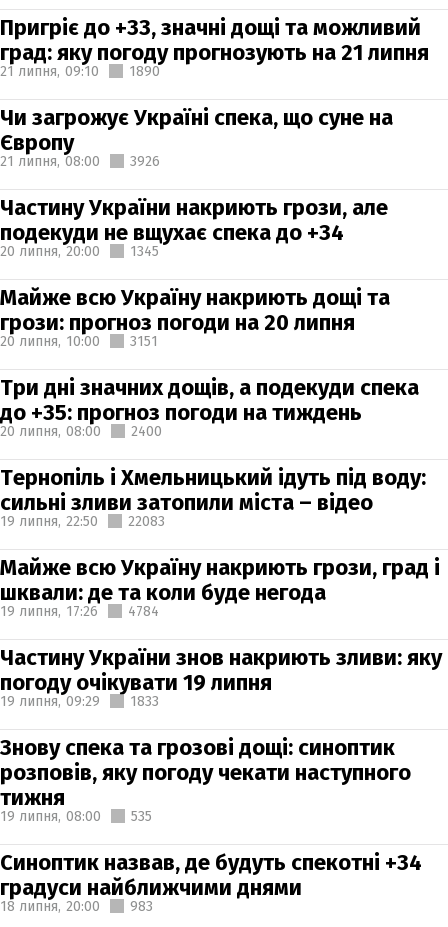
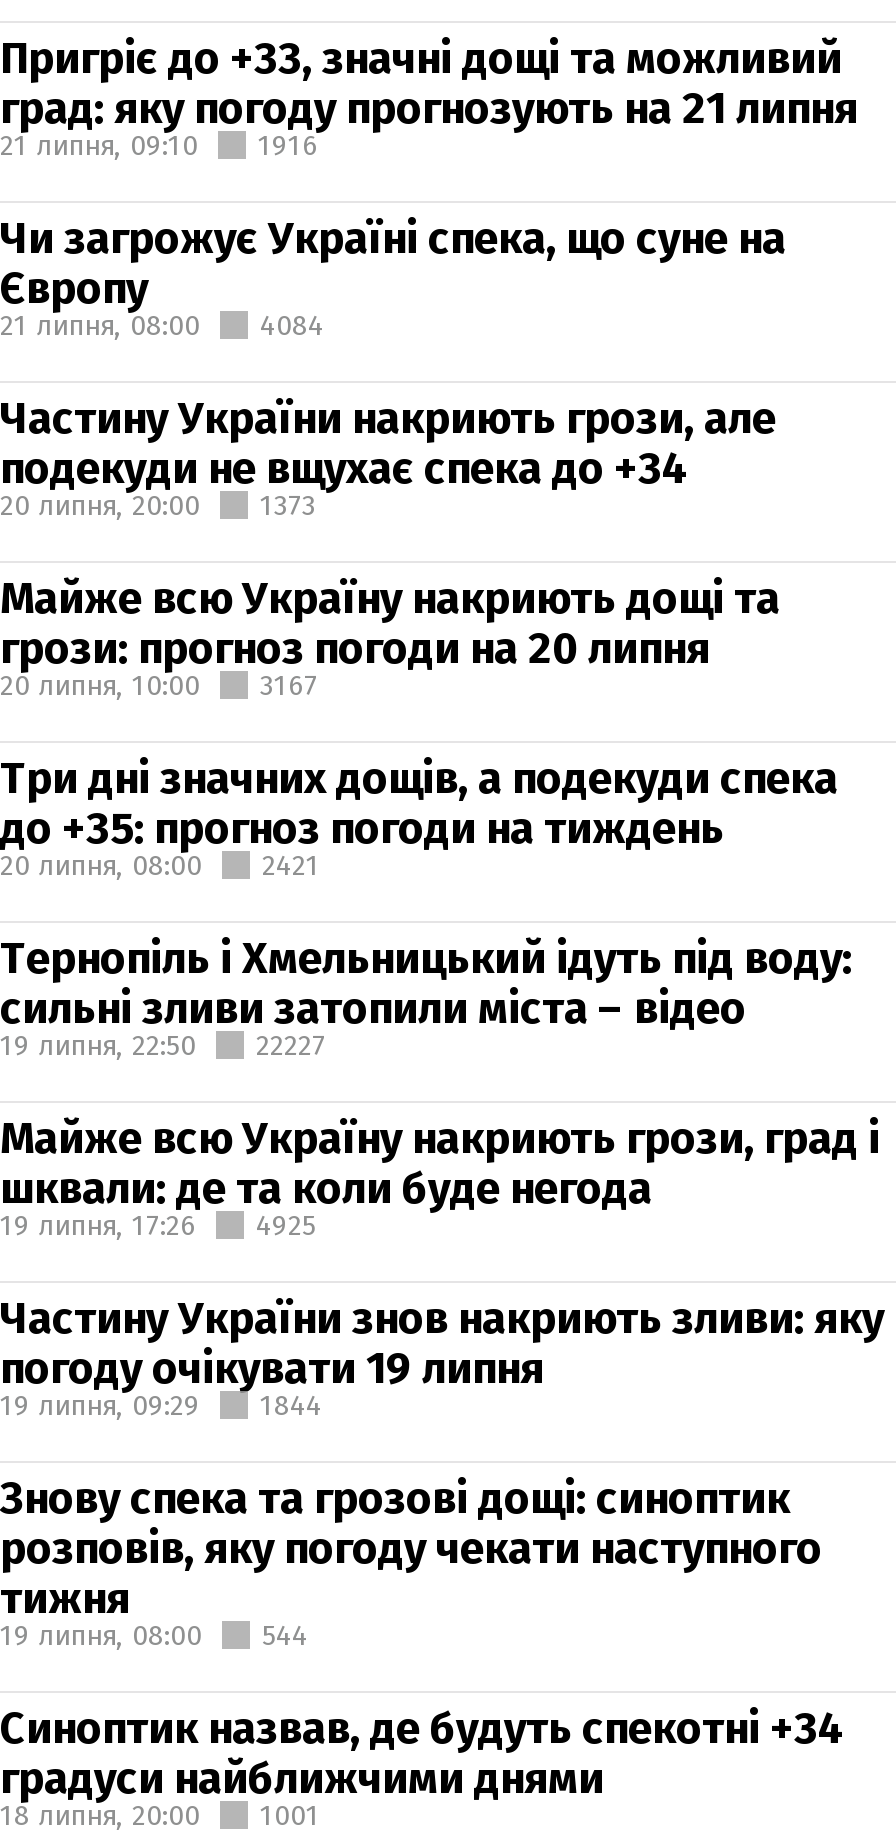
- 1890
+ 1916

- 21 липня, 08:00 3926
+ 21 липня, 08:00 4084

- 20 липня, 20:00 1345
+ 20 липня, 20:00 1373

- 20 липня, 10:00 3151
+ 20 липня, 10:00 3167

- 20 липня, 08:00 2400
+ 20 липня, 08:00 2421

- 19 липня, 22:50 22083
+ 19 липня, 22:50 22227

- 19 липня, 17:26 4784
+ 19 липня, 17:26 4925

- 19 липня, 09:29 1833
+ 19 липня, 09:29 1844

- 19 липня, 08:00 535
+ 19 липня, 08:00 544

- 18 липня, 20:00 983
+ 18 липня, 20:00 1001
